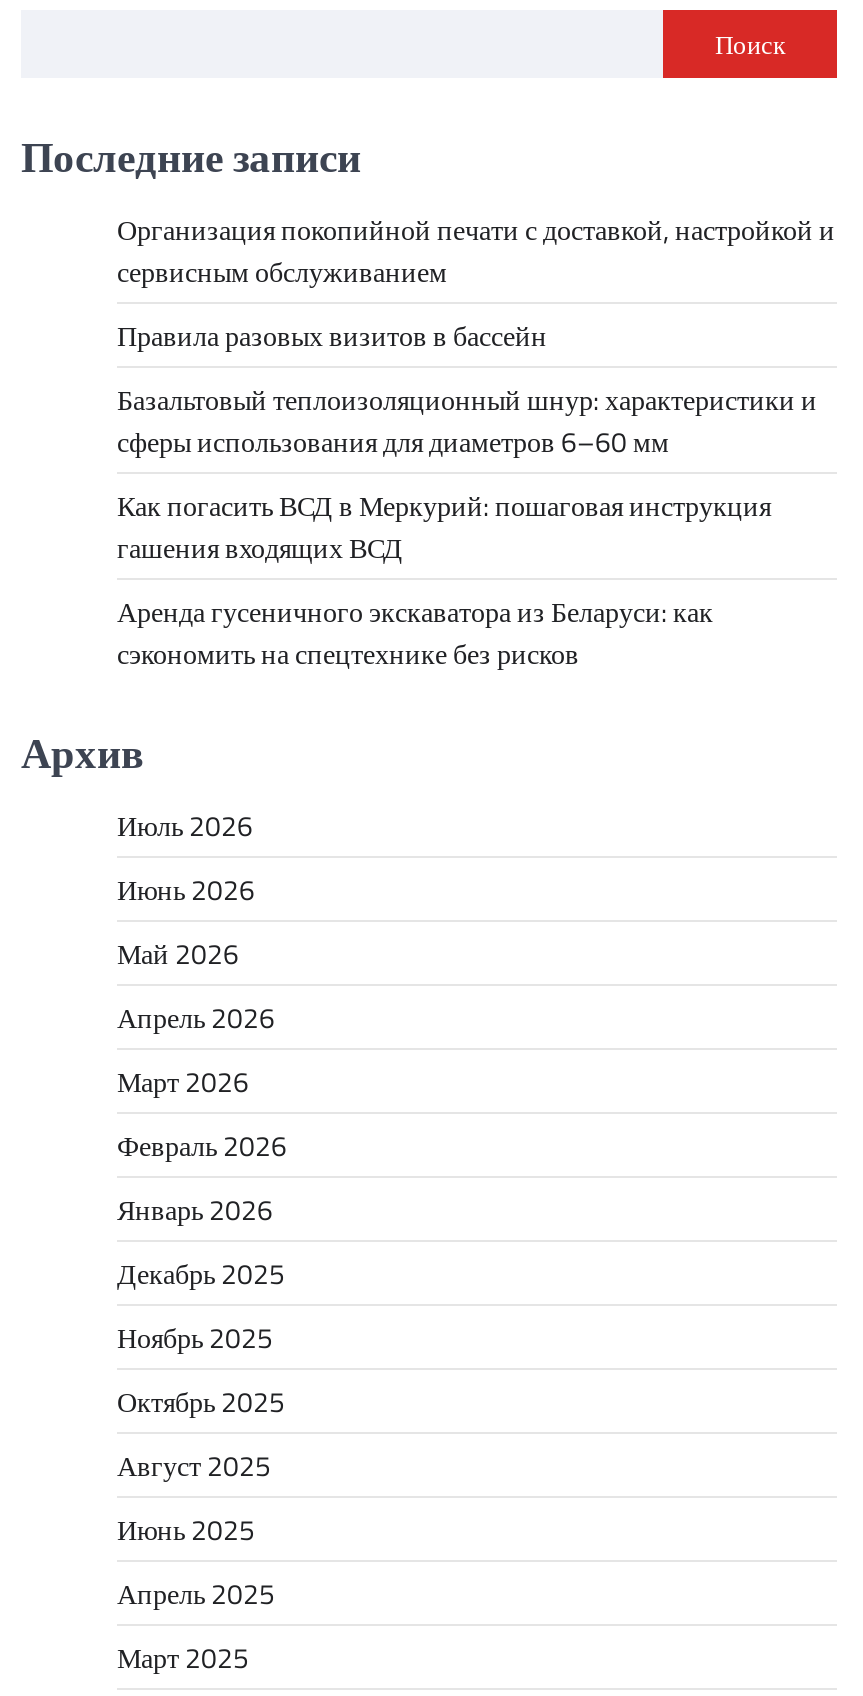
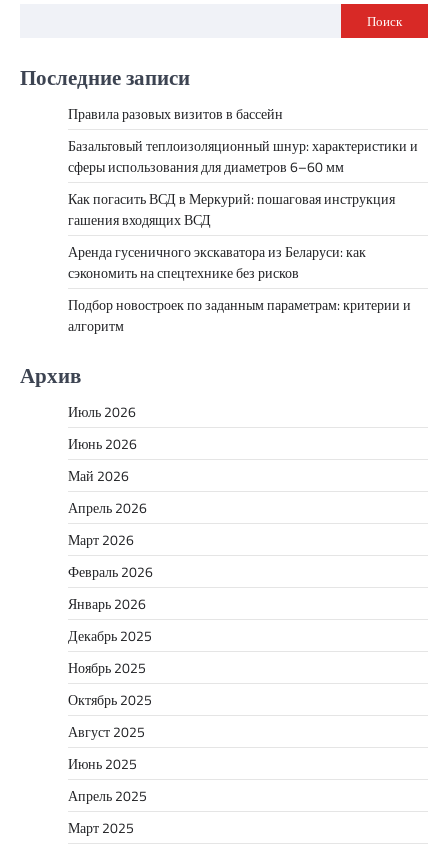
- Организация покопийной печати с доставкой, настройкой и
- сервисным обслуживанием

moved up: Правила разовых визитов в бассейн | Базальтовый теплоизоляционный шнур: характеристики и | сферы использования для диаметров 6–60 мм | Как погасить ВСД в Меркурий: пошаговая инструкция | гашения входящих ВСД | Аренда гусеничного экскаватора из Беларуси: как | сэкономить на спецтехнике без рисков

+ Подбор новостроек по заданным параметрам: критерии и
+ алгоритм
